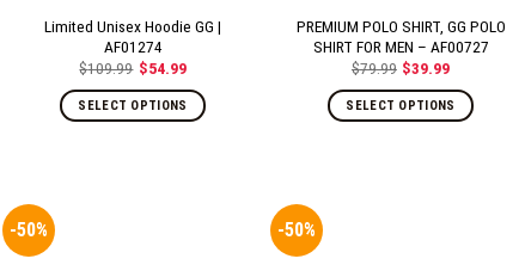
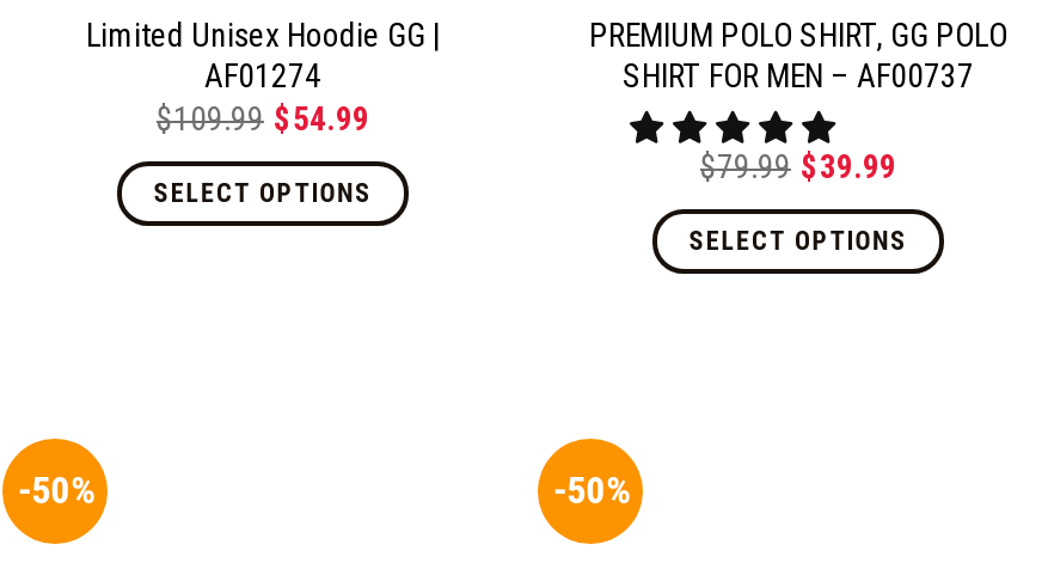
- SHIRT FOR MEN – AF00727
+ SHIRT FOR MEN – AF00737
